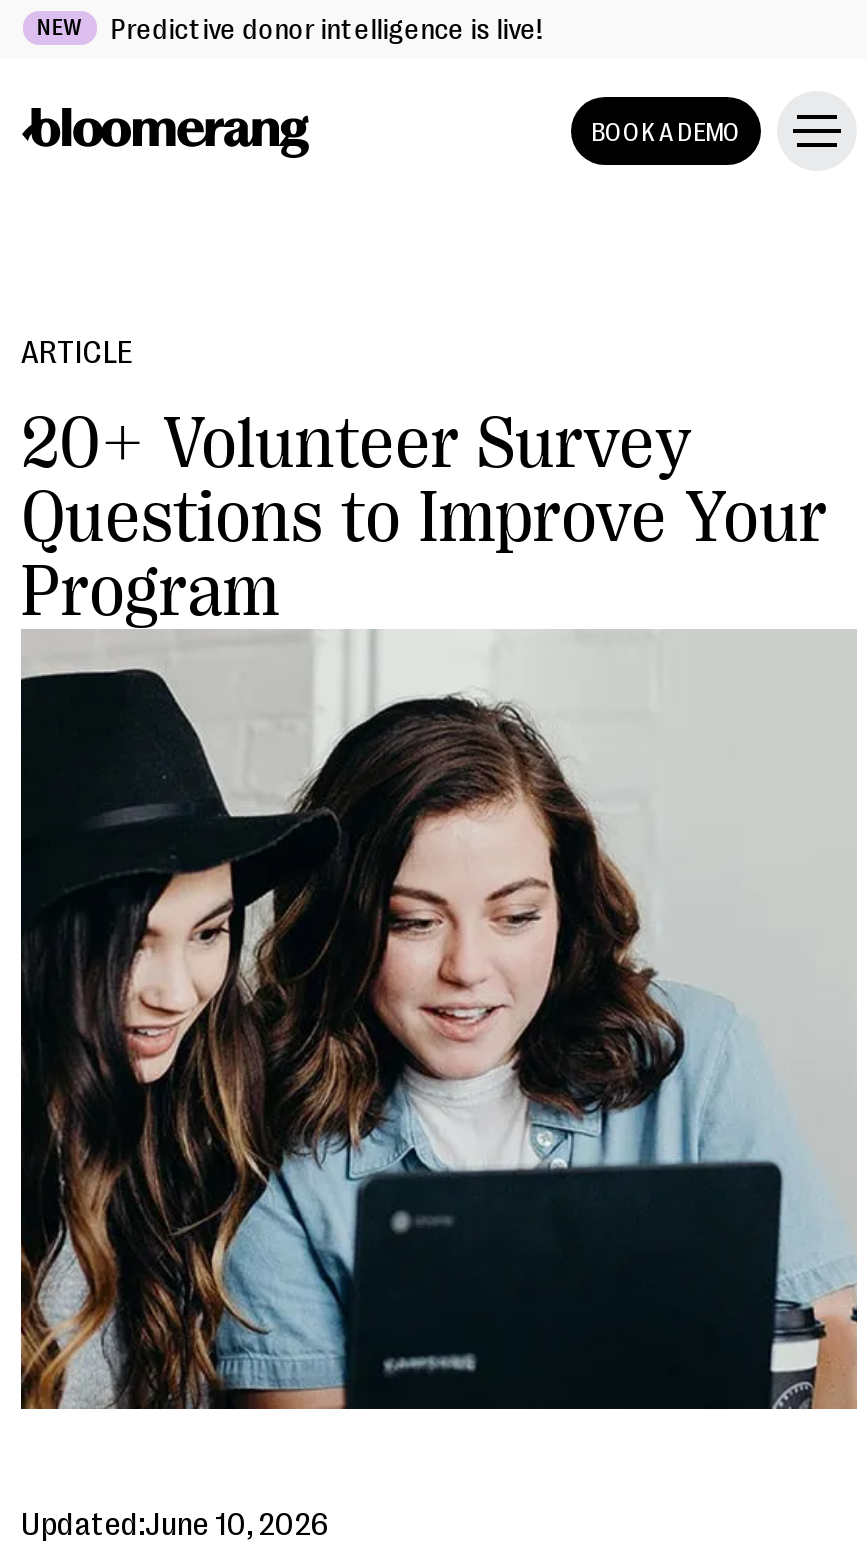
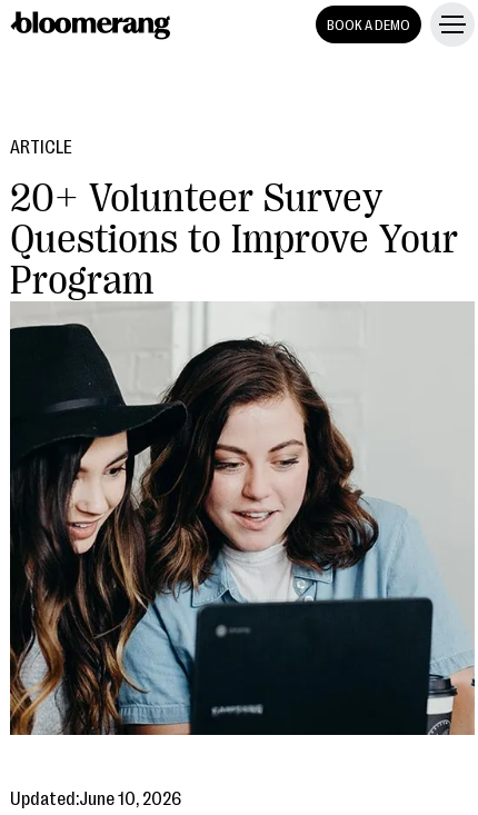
- NEW
- Predictive donor intelligence is live!
